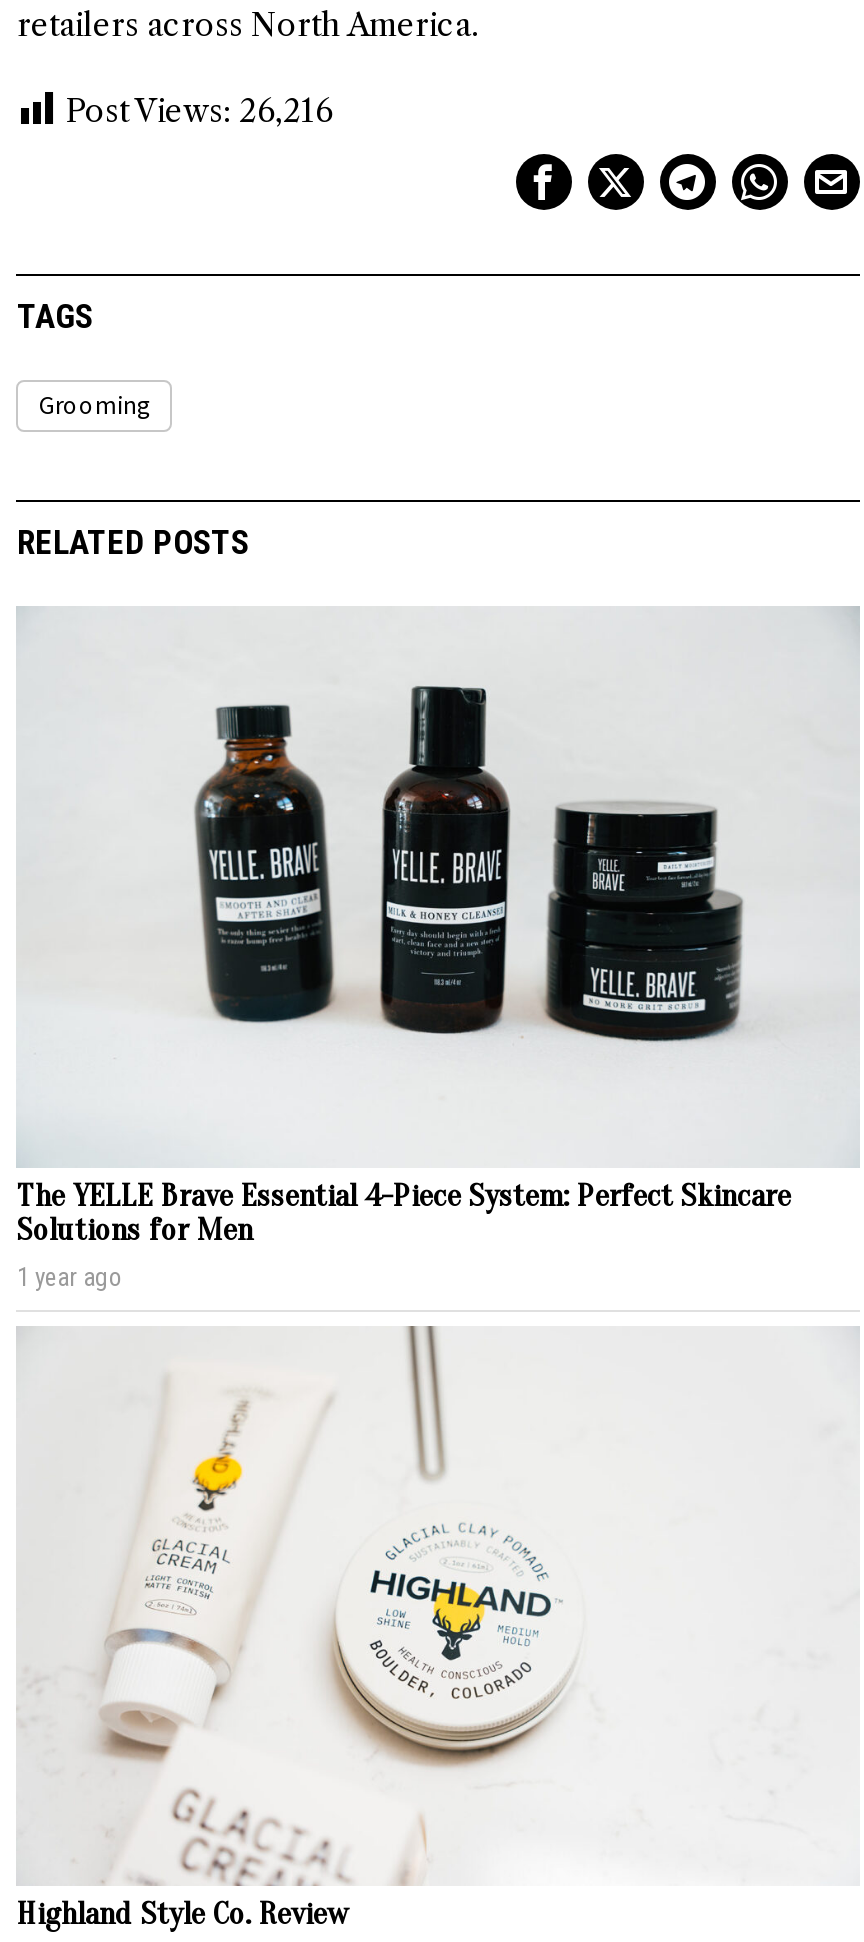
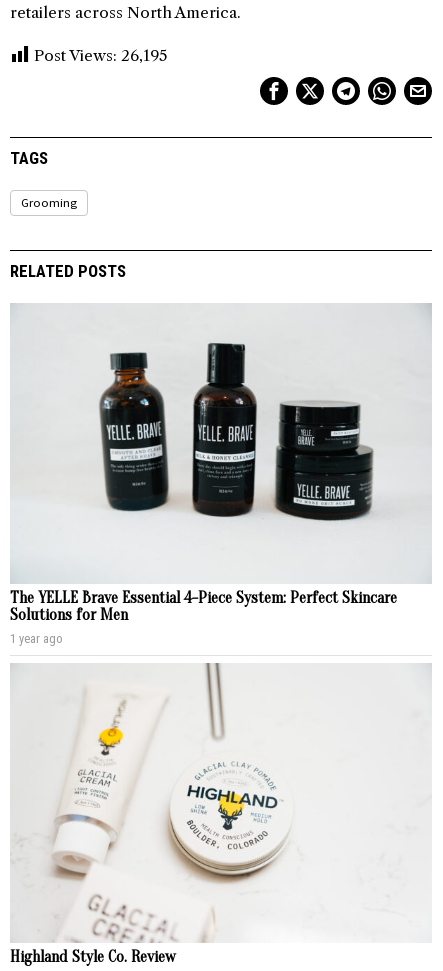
- Post Views: 26,216
+ Post Views: 26,195
